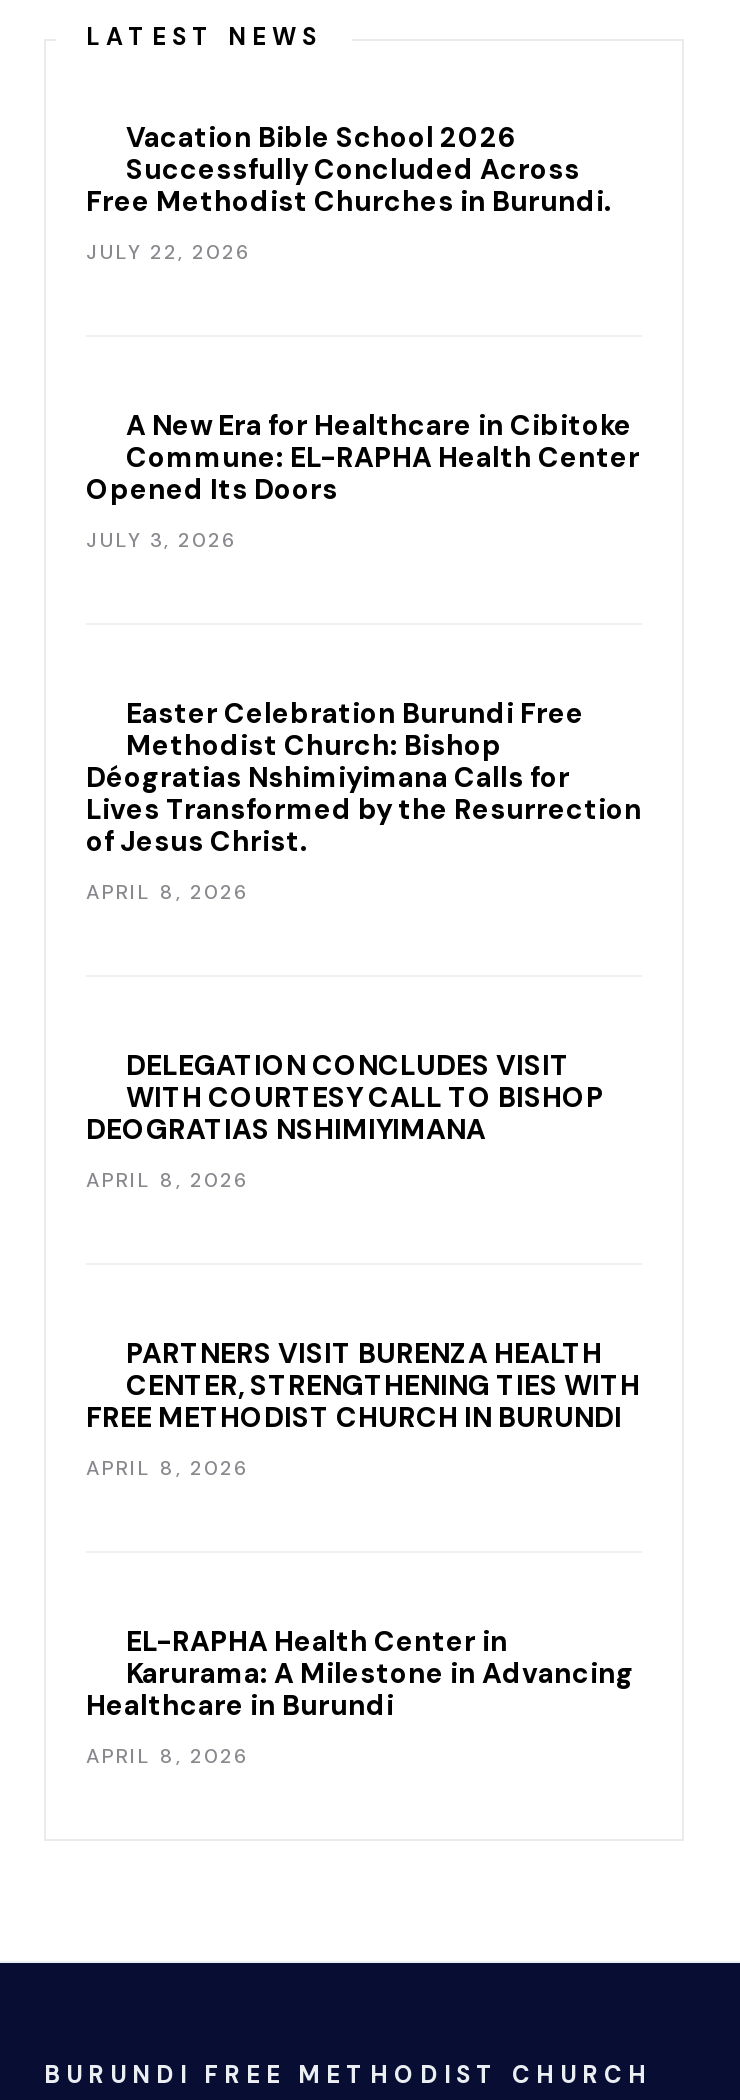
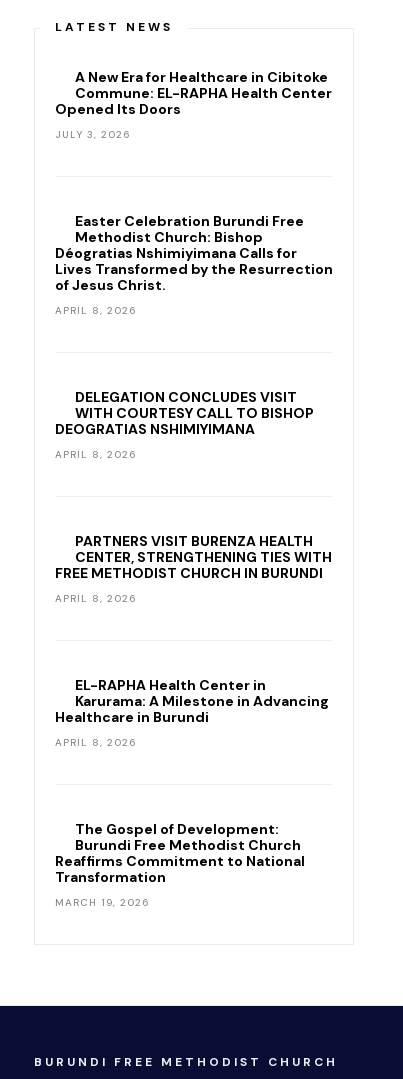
- Vacation Bible School 2026
- Successfully Concluded Across
- Free Methodist Churches in Burundi.
- JULY 22, 2026

moved up: A New Era for Healthcare in Cibitoke | Commune: EL-RAPHA Health Center | Opened Its Doors | ... | Healthcare in Burundi | APRIL 8, 2026

+ The Gospel of Development:
+ Burundi Free Methodist Church
+ Reaffirms Commitment to National
+ Transformation
+ MARCH 19, 2026
